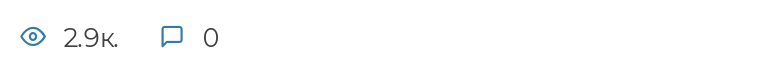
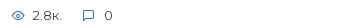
- 2.9к.
+ 2.8к.
